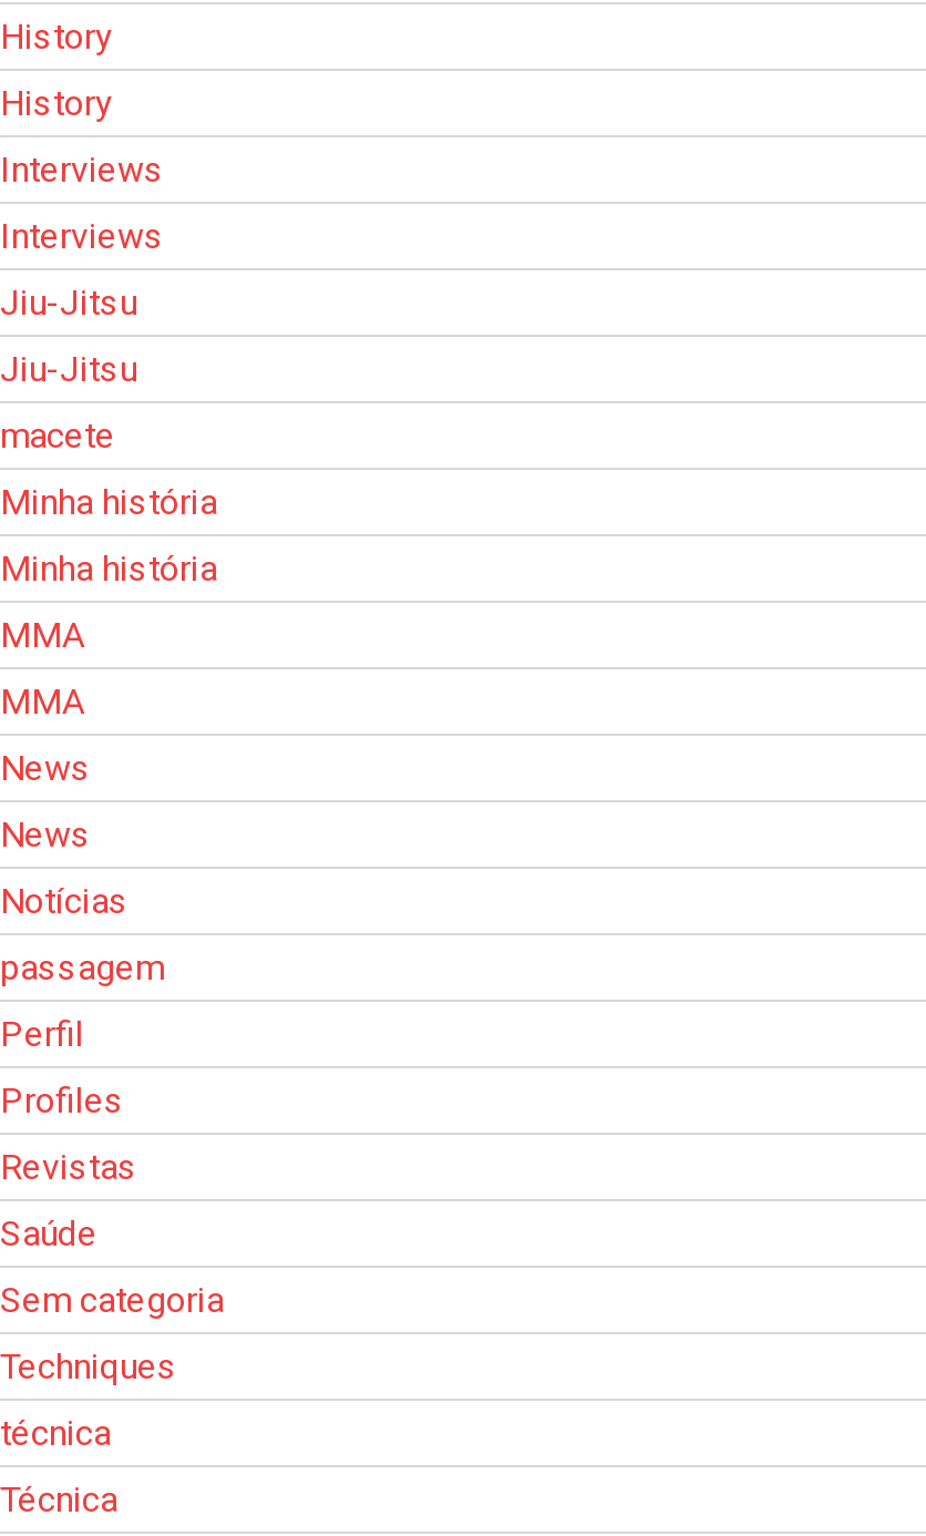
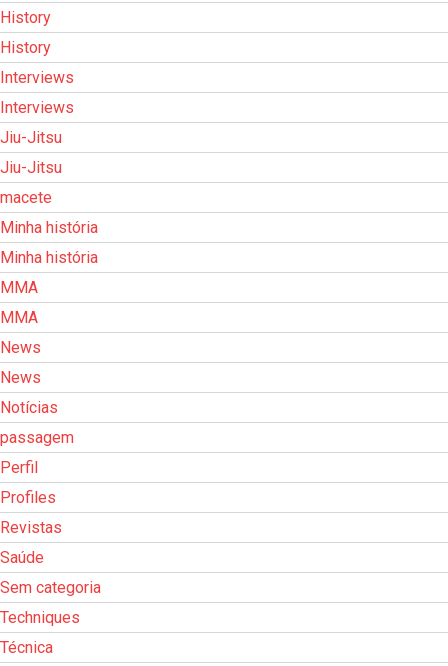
- técnica
